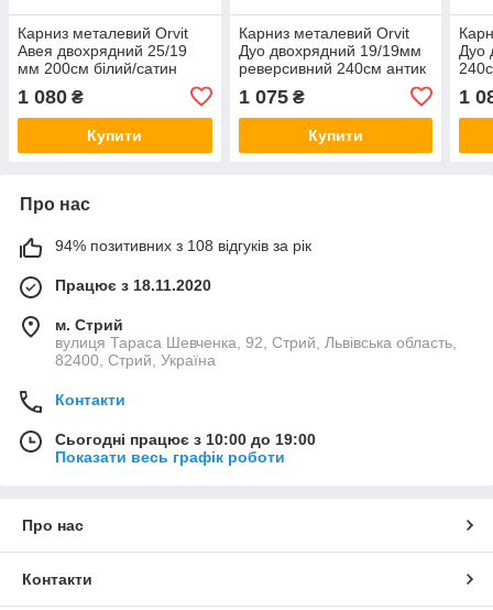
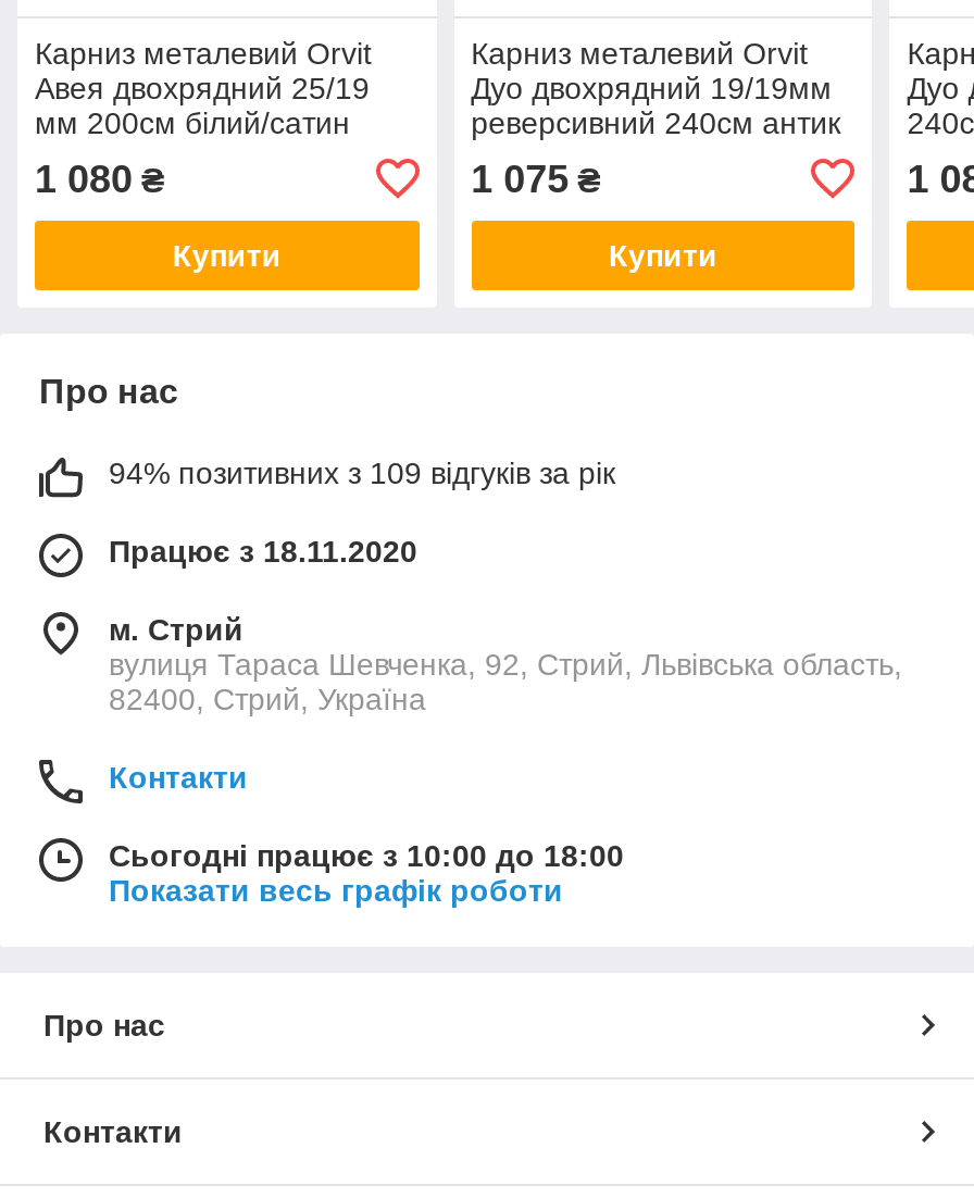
- 94% позитивних з 108 відгуків за рік
+ 94% позитивних з 109 відгуків за рік

- Сьогодні працює з 10:00 до 19:00
+ Сьогодні працює з 10:00 до 18:00
